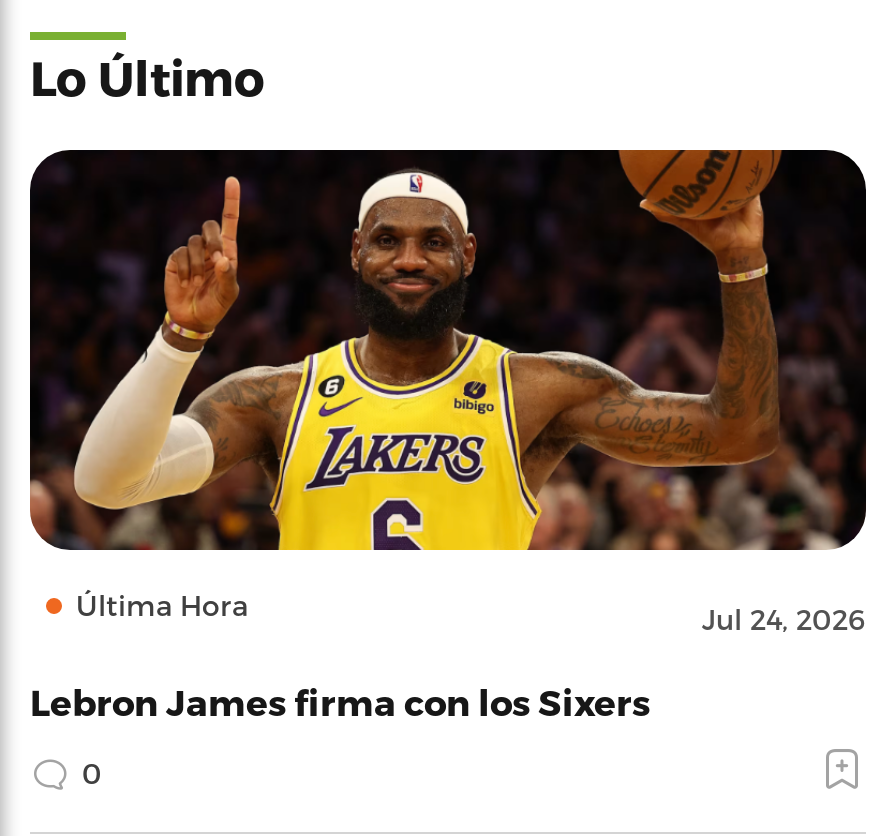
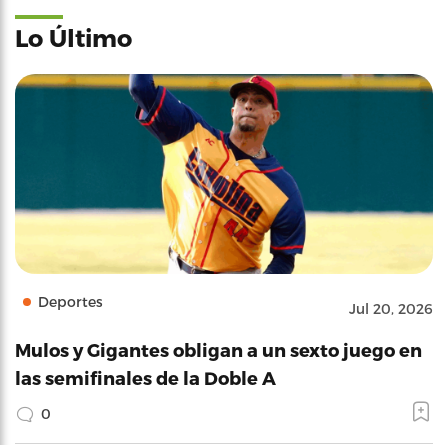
- [image]
- Última Hora
- Jul 24, 2026
+ [image]
+ Deportes
+ Jul 20, 2026

- Lebron James firma con los Sixers
+ Mulos y Gigantes obligan a un sexto juego en
+ las semifinales de la Doble A
